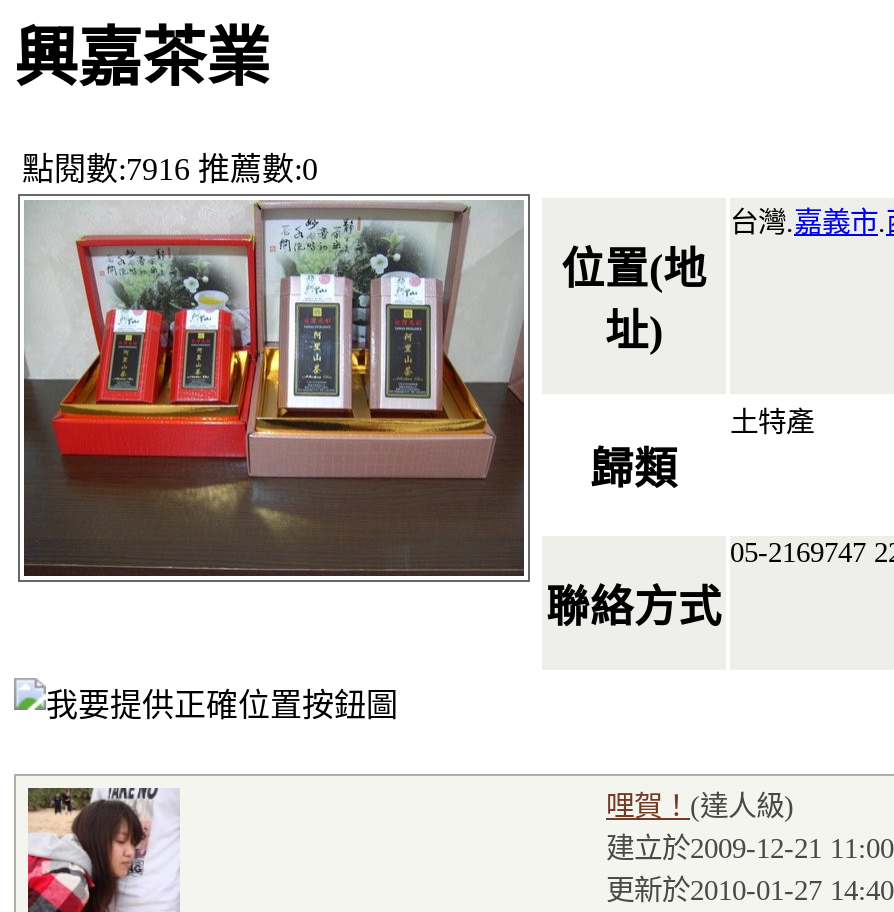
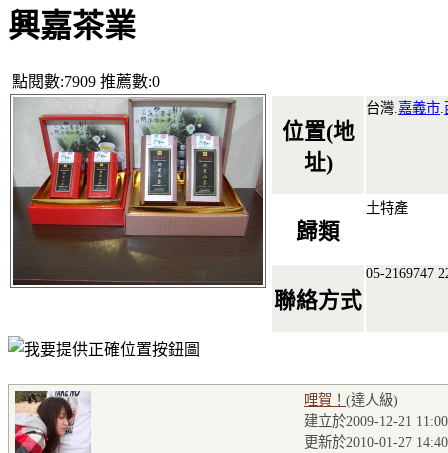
- 點閱數:7916 推薦數:0
+ 點閱數:7909 推薦數:0
